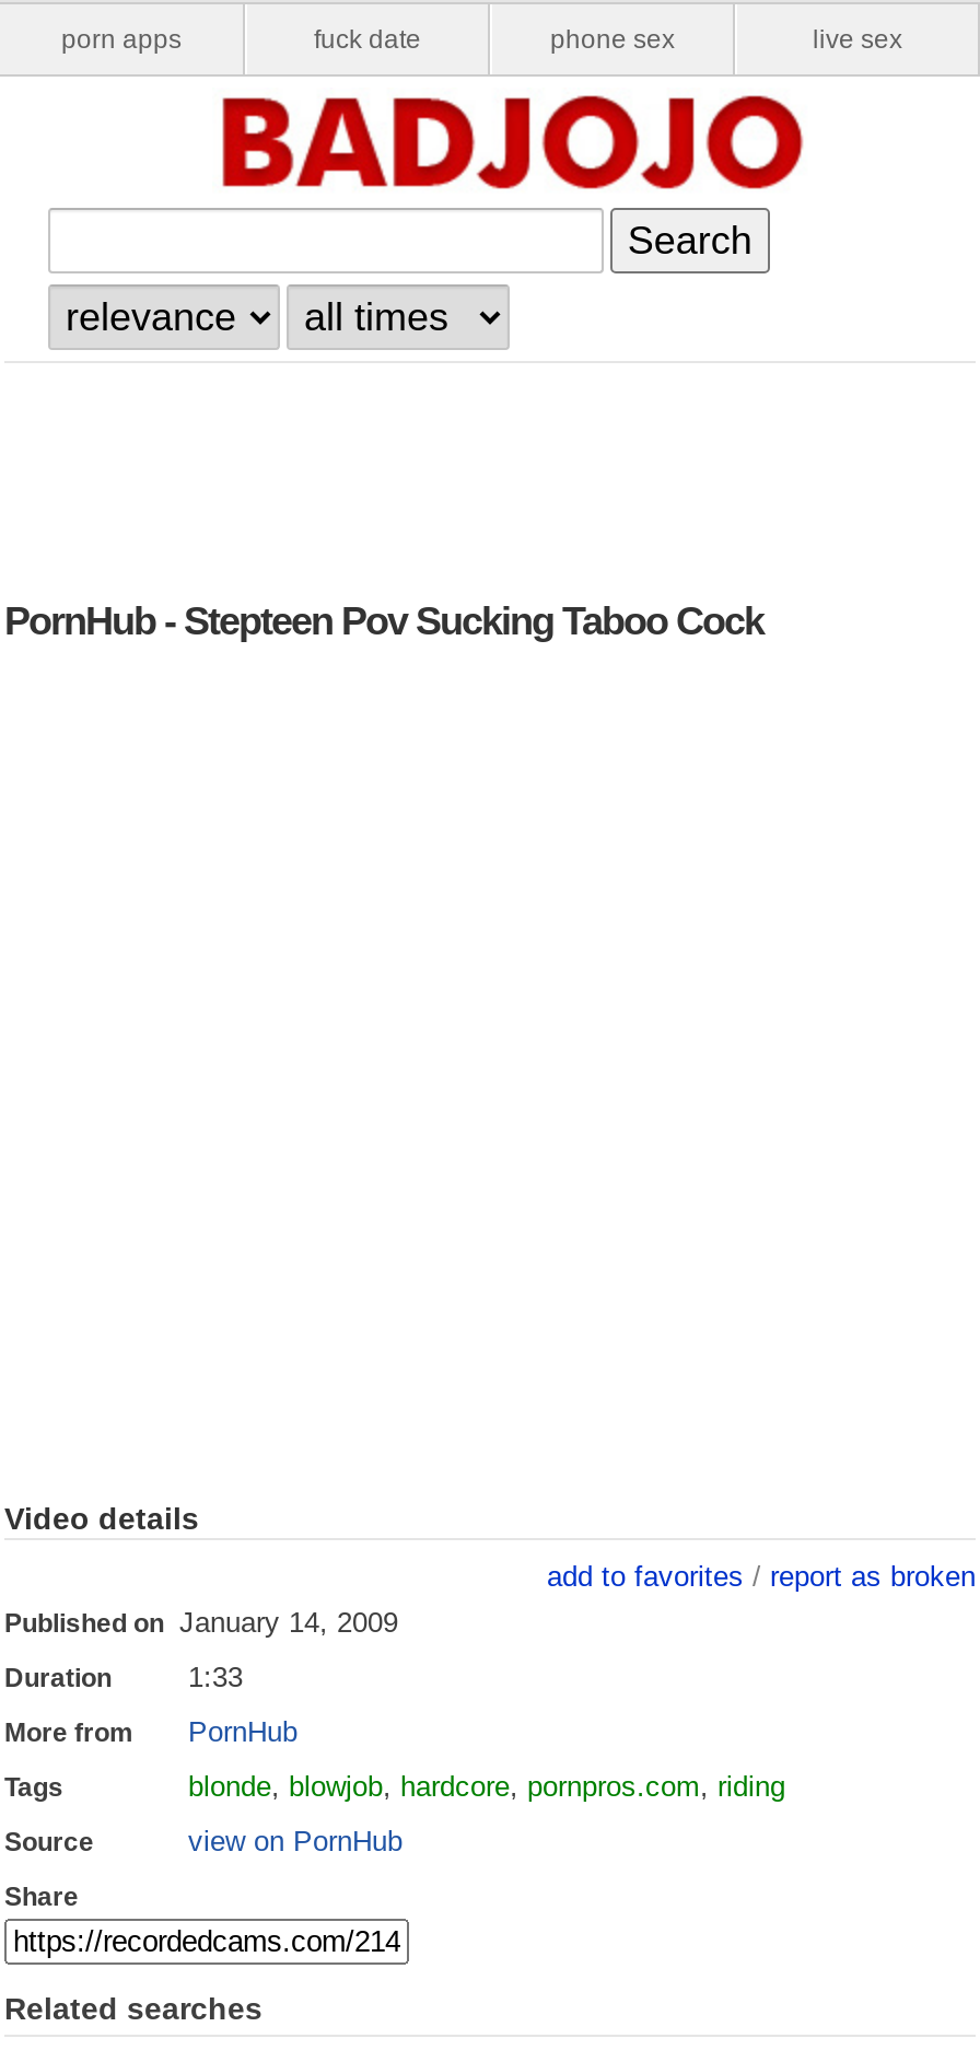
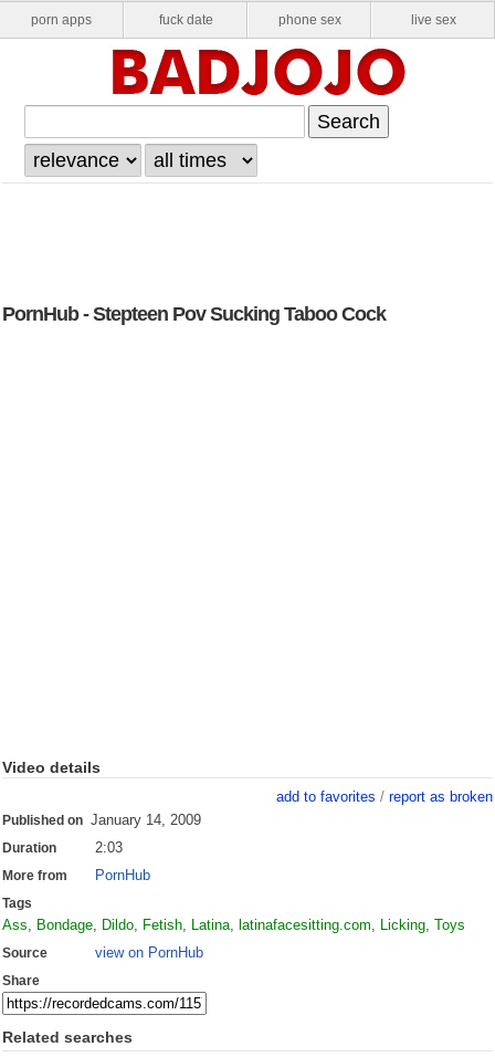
- 1:33
+ 2:03

- blonde, blowjob, hardcore, pornpros.com, riding
+ Ass, Bondage, Dildo, Fetish, Latina, latinafacesitting.com, Licking, Toys
